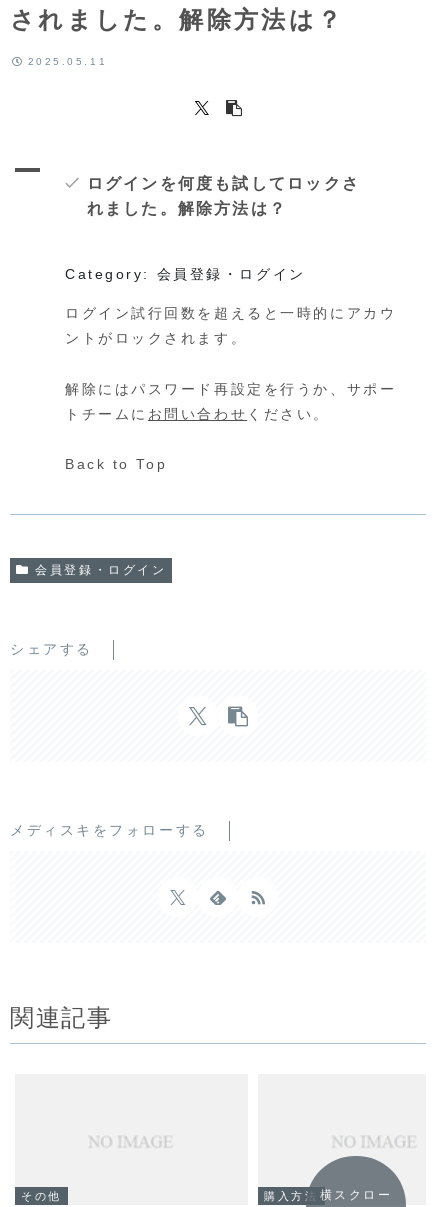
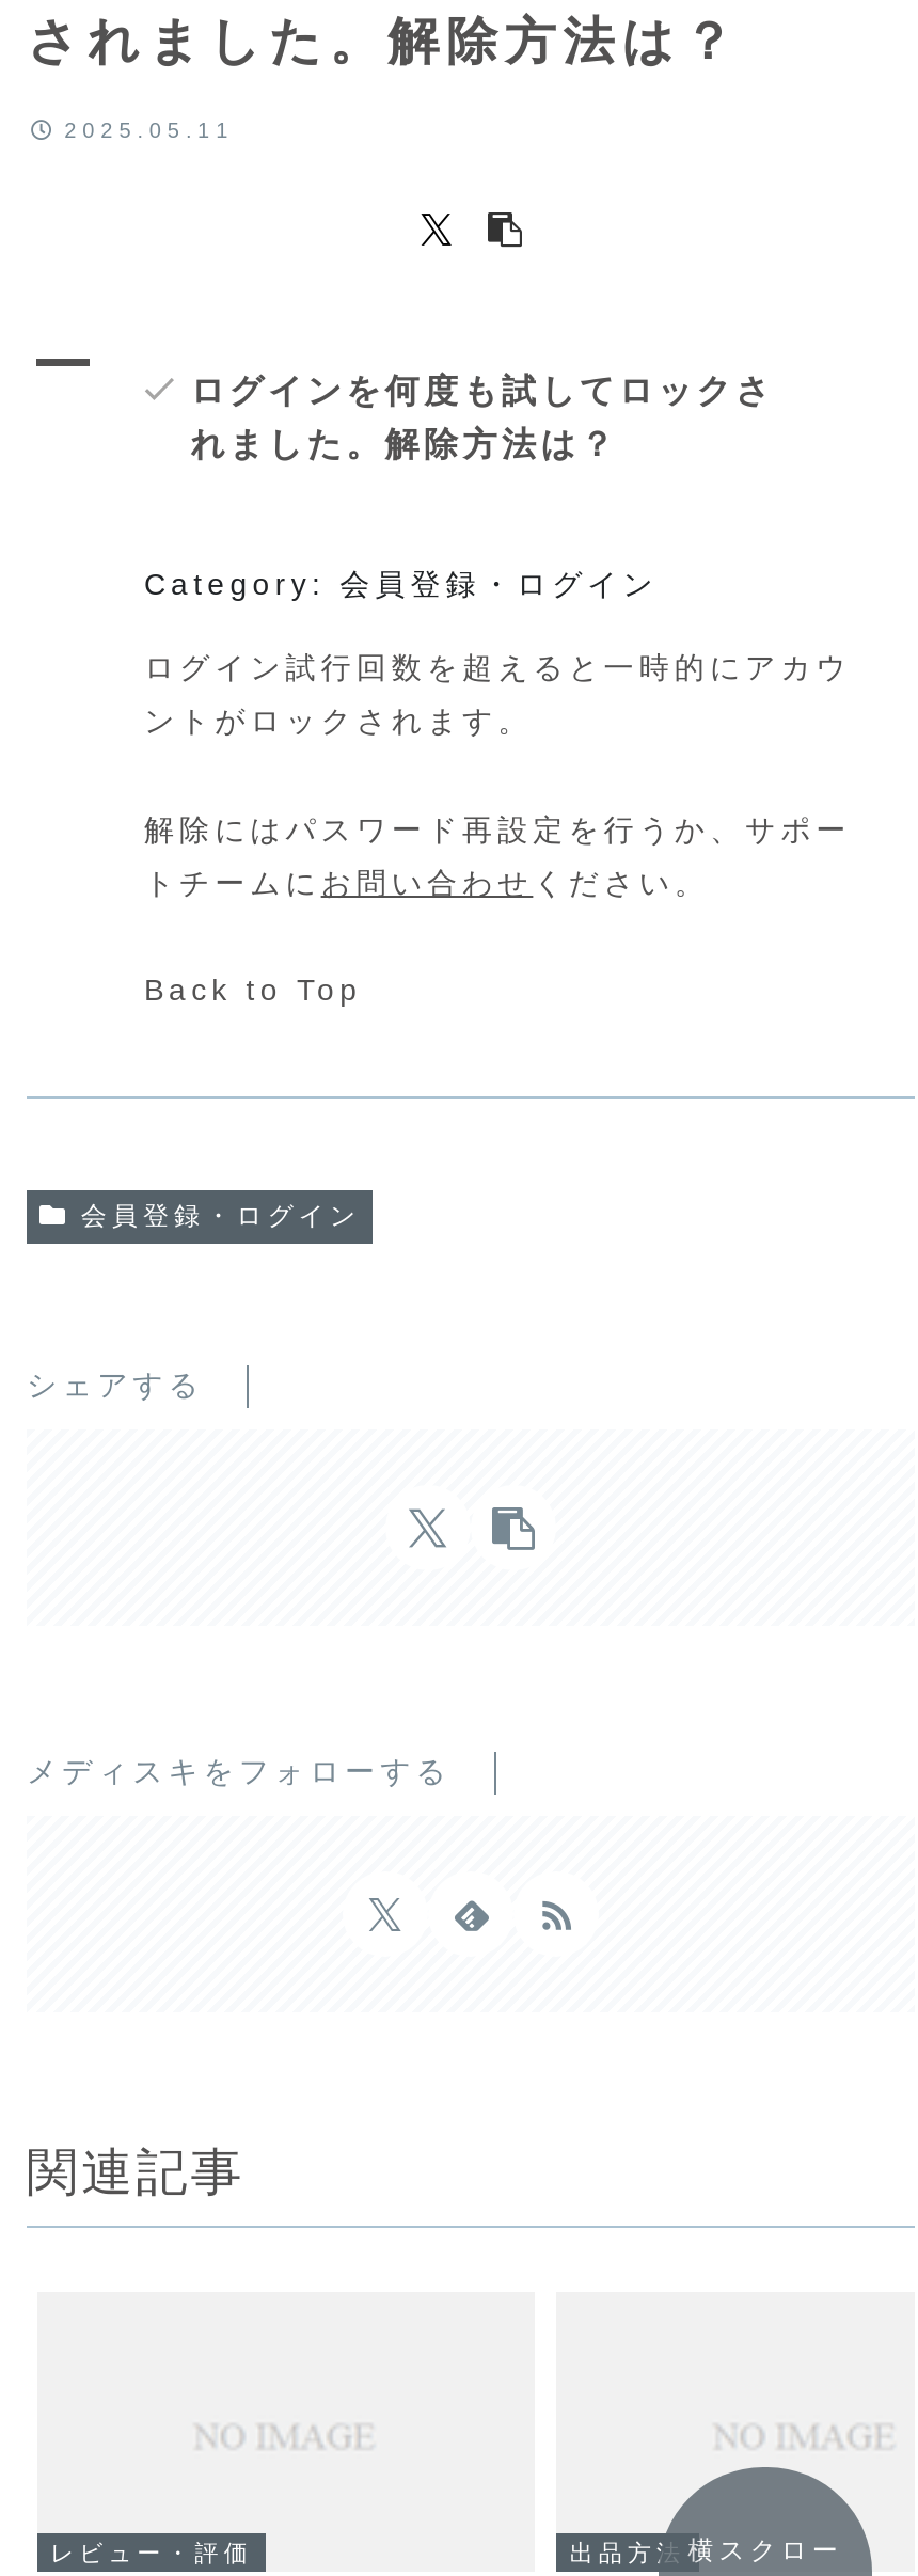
- その他
+ レビュー・評価

- 購入方法
+ 出品方法
